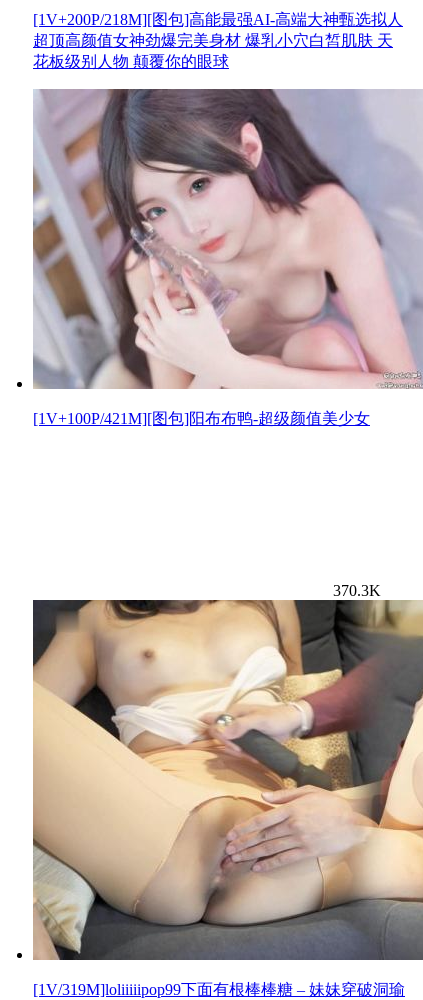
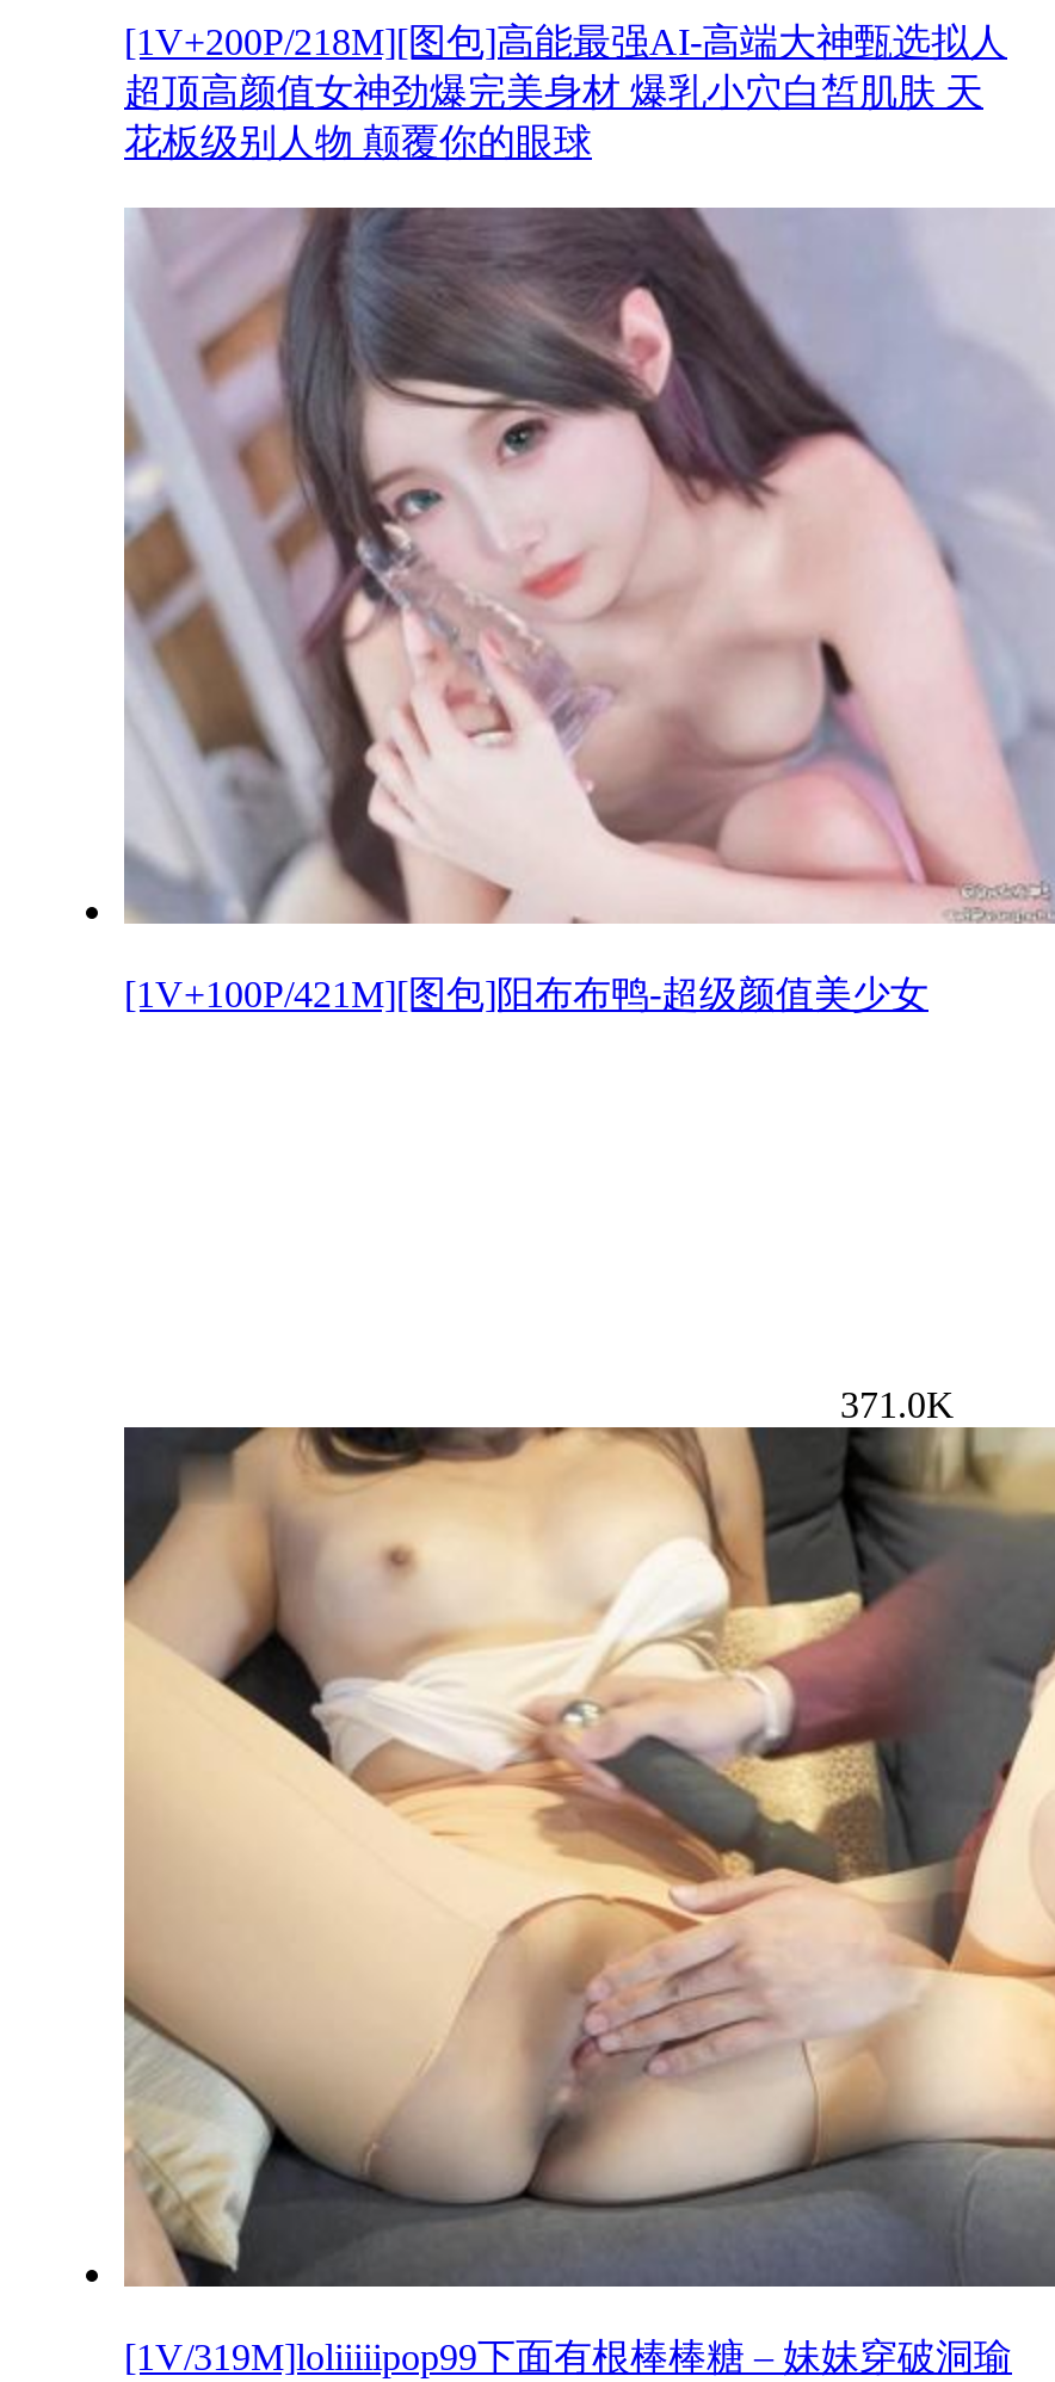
- 370.3K
+ 371.0K
